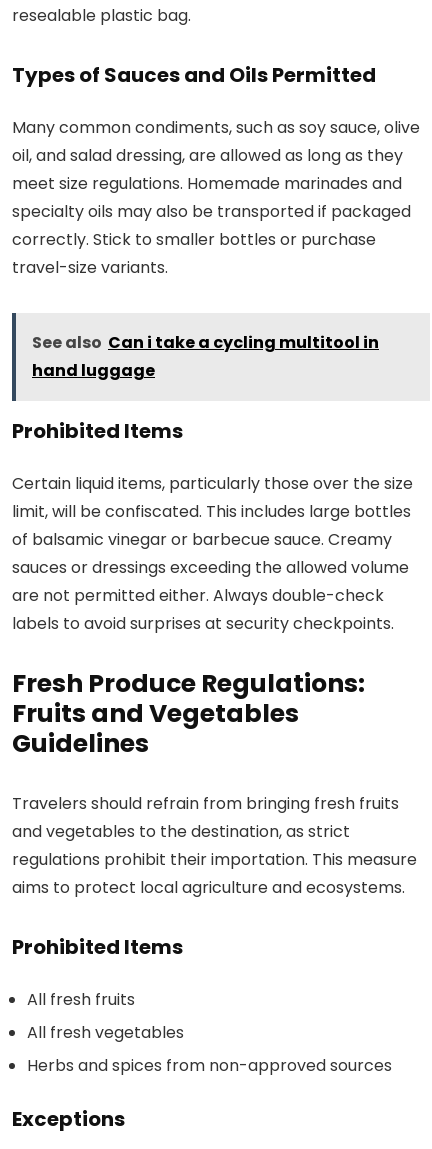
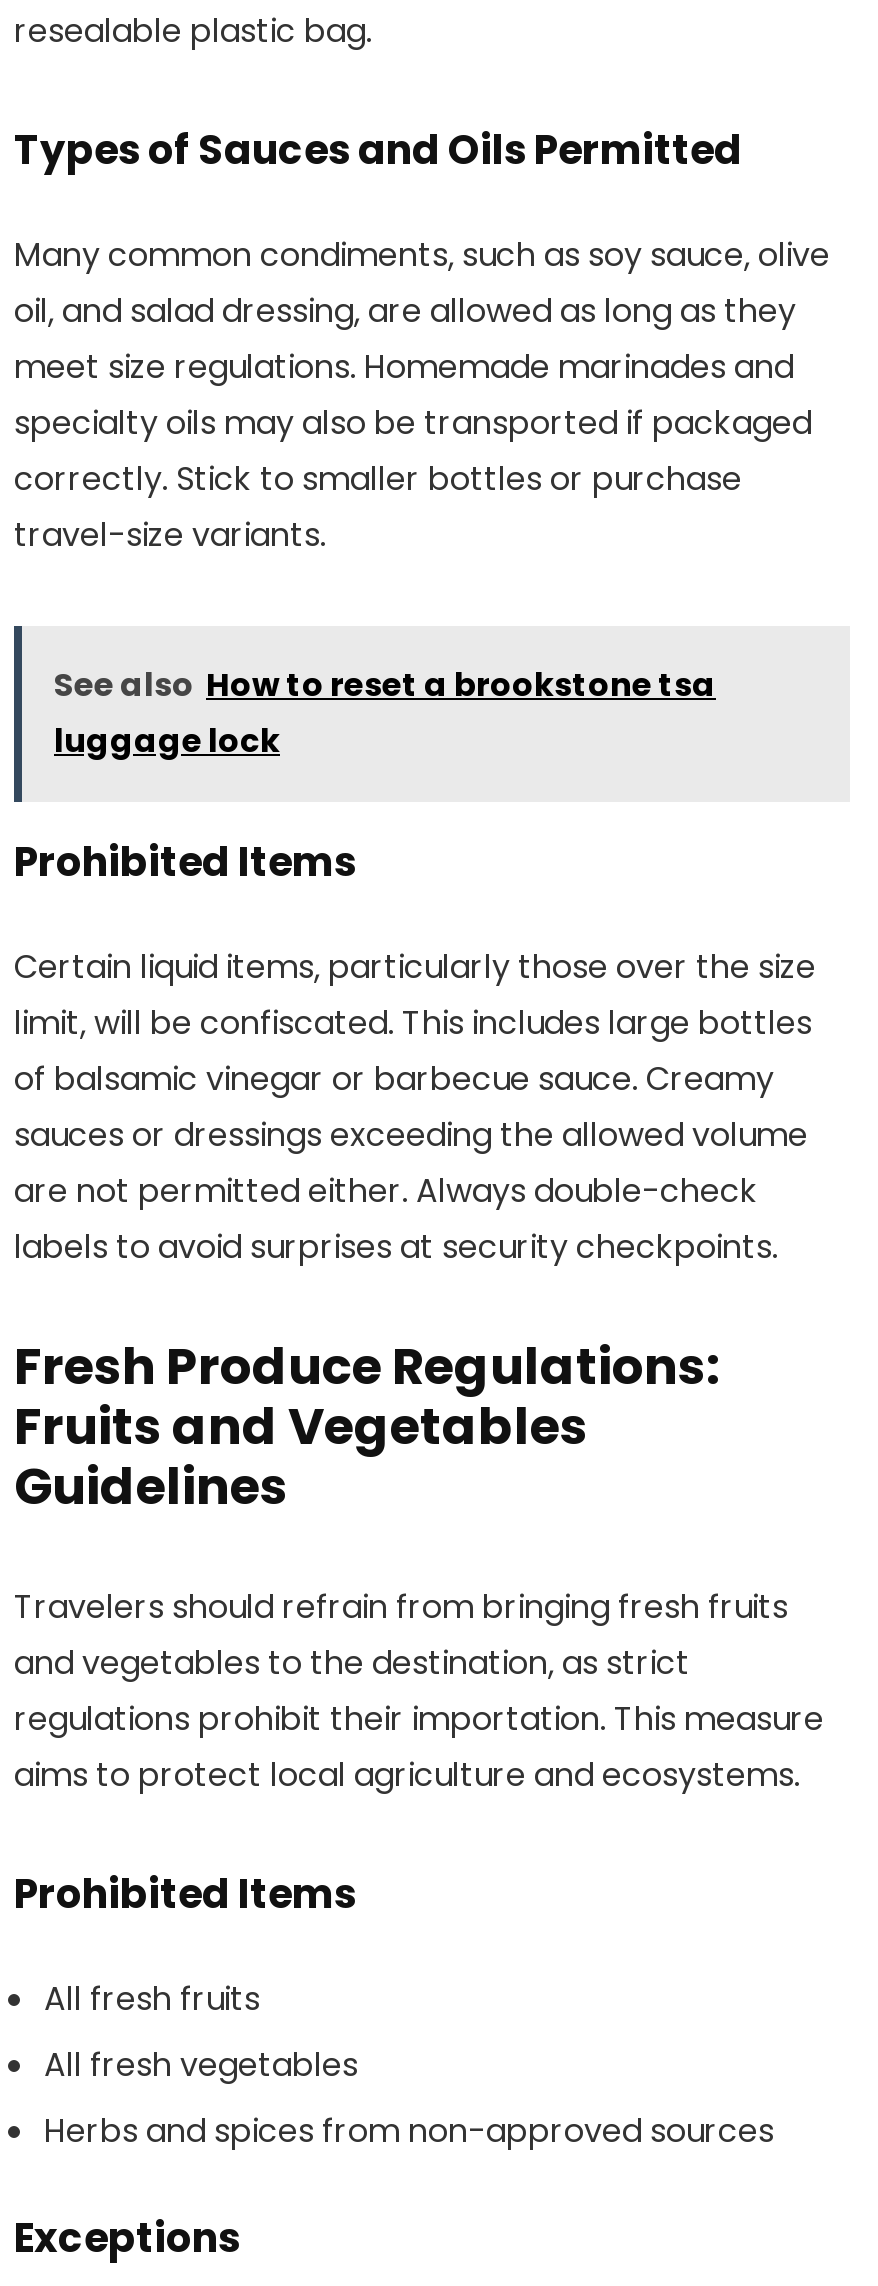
- See also Can i take a cycling multitool in
- hand luggage
+ See also How to reset a brookstone tsa
+ luggage lock
